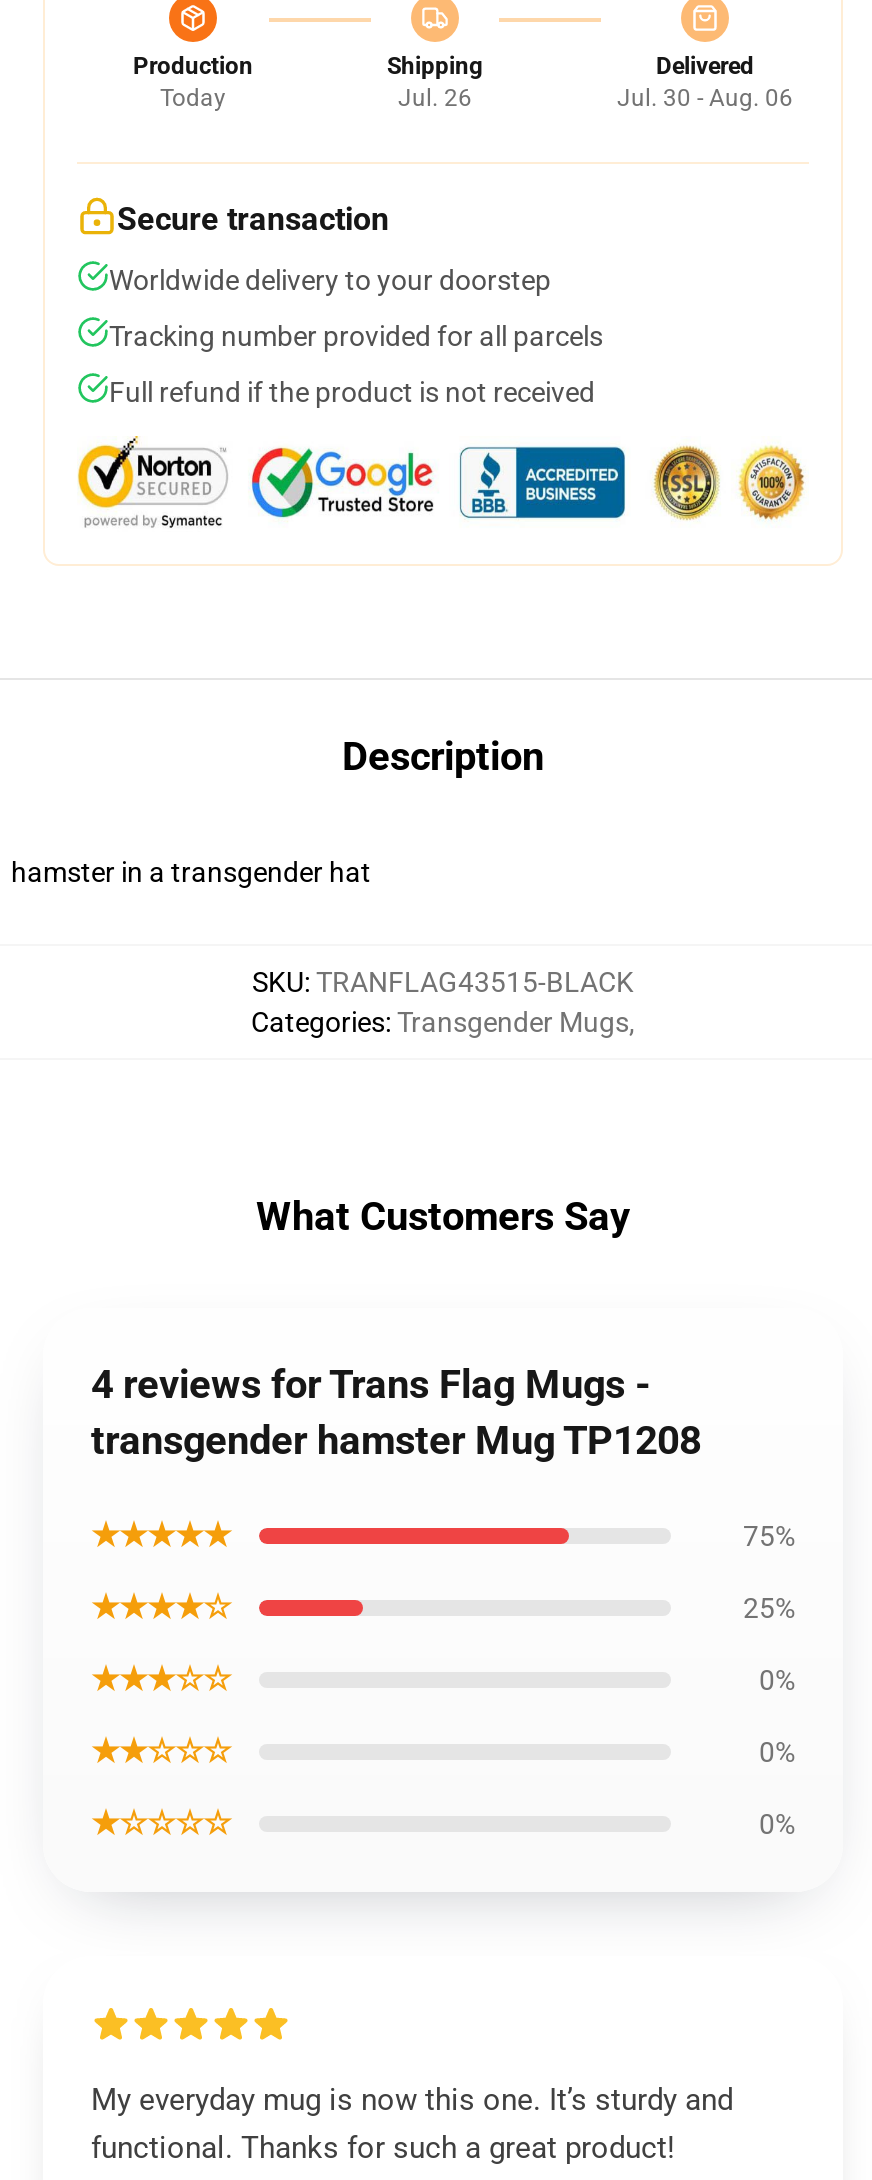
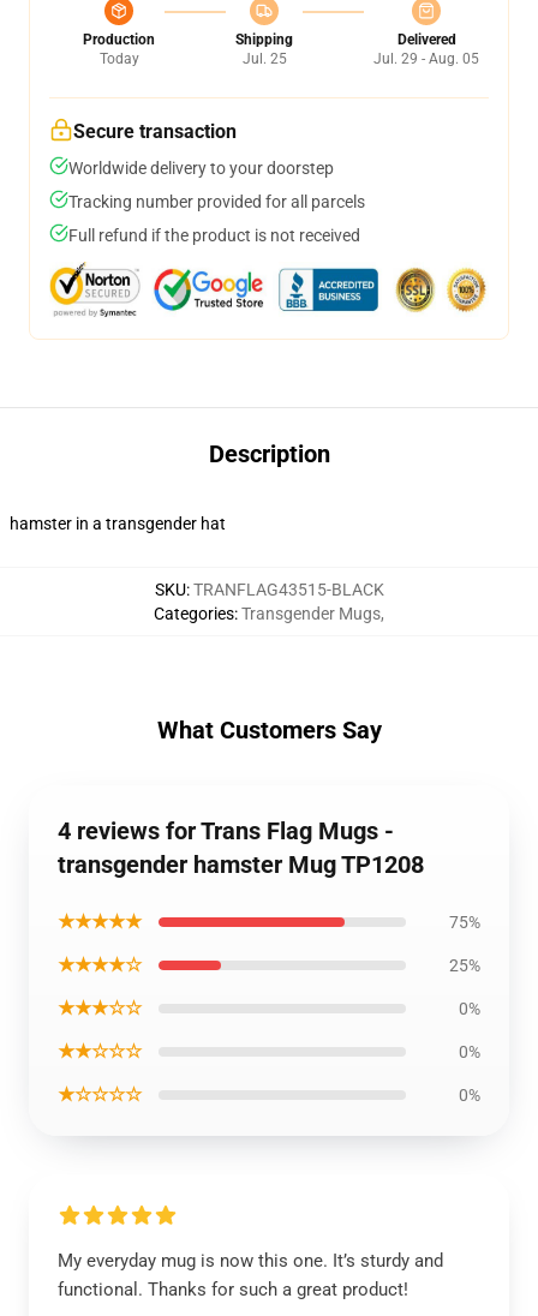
- Jul. 26
+ Jul. 25

- Jul. 30 - Aug. 06
+ Jul. 29 - Aug. 05
